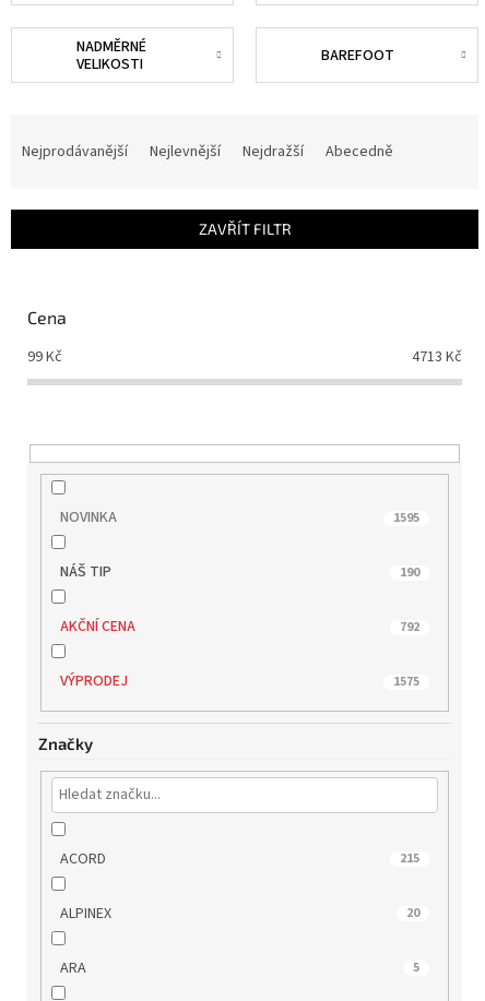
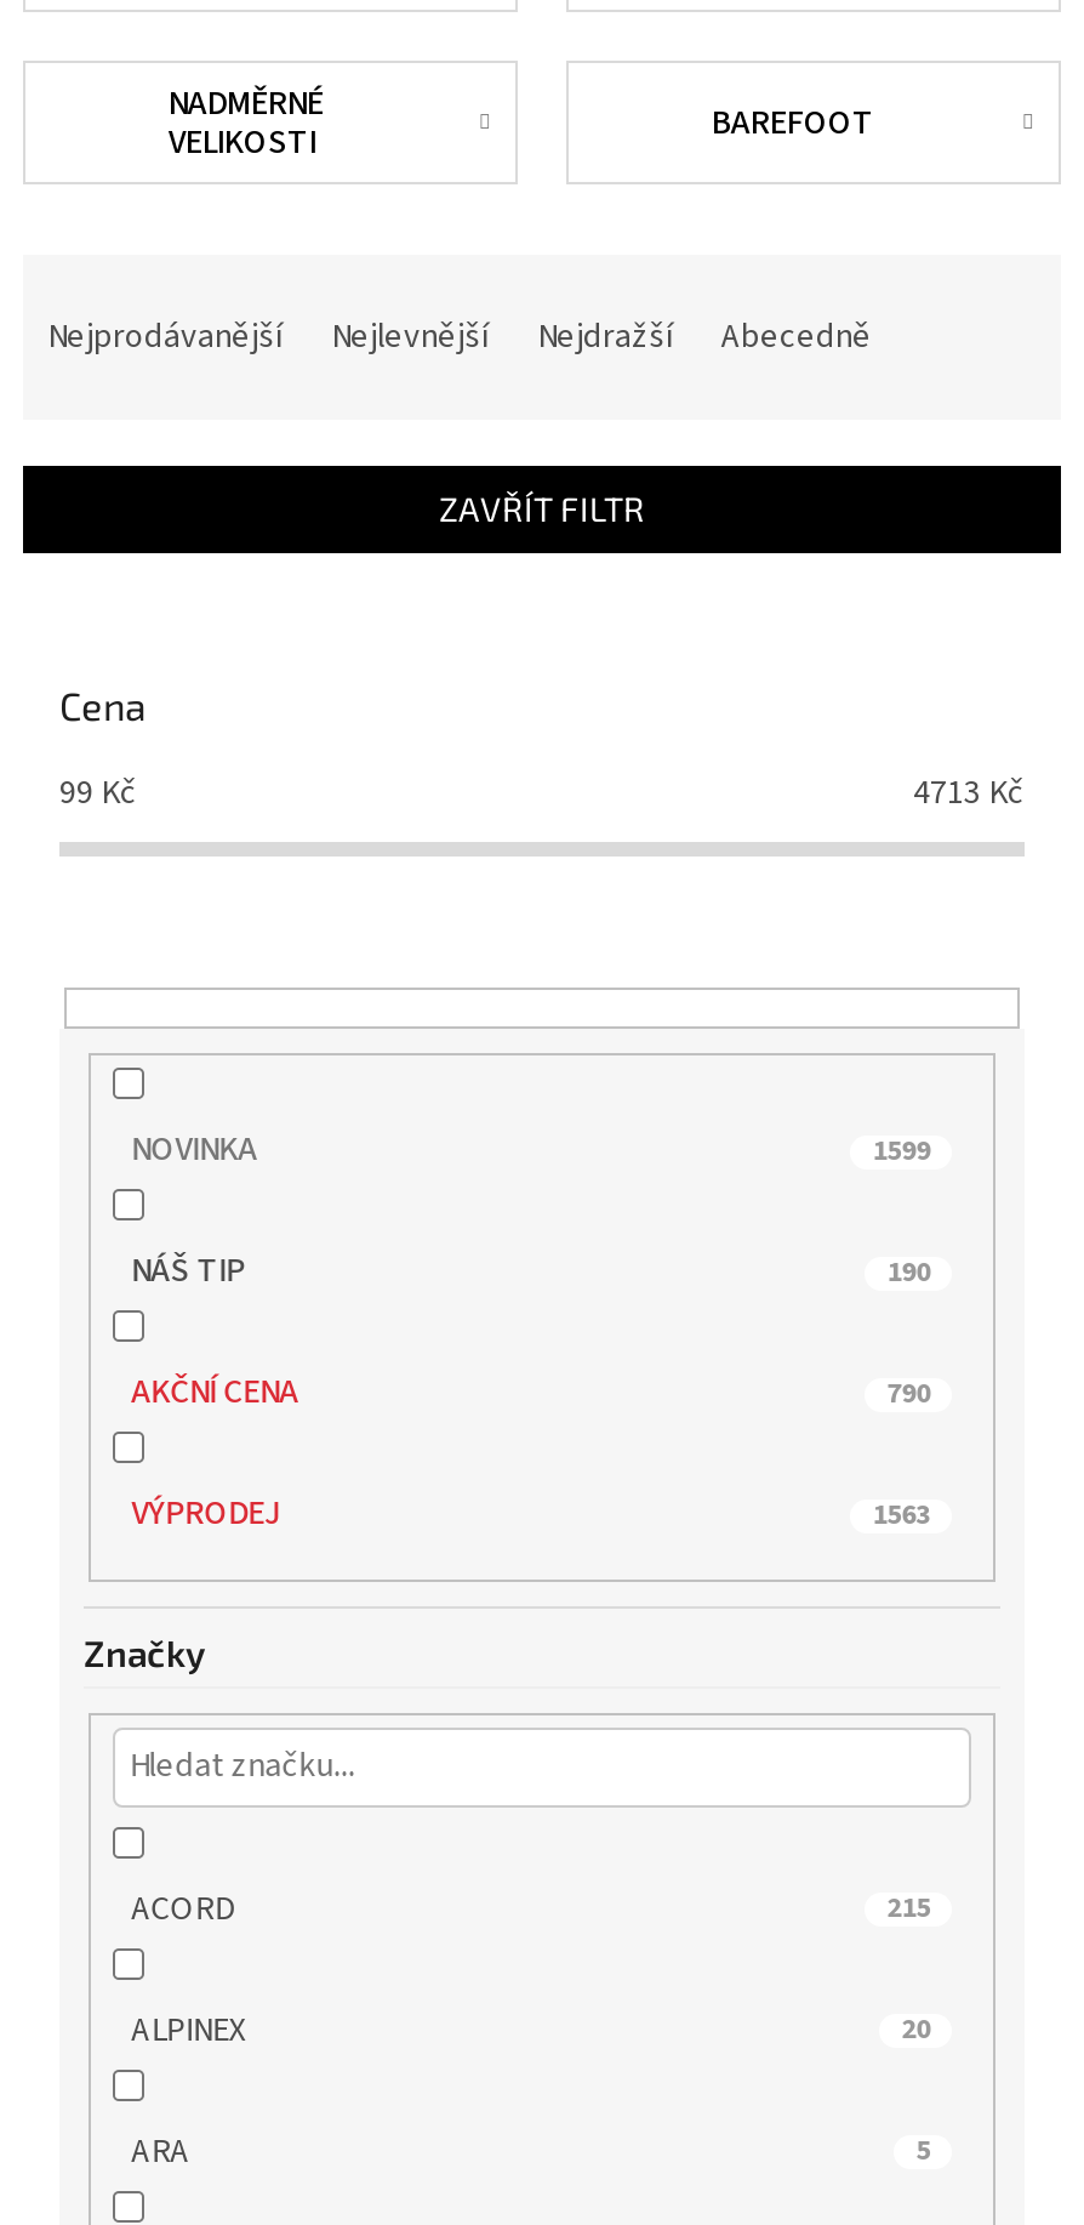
- 1595
+ 1599

- 792
+ 790

- 1575
+ 1563
